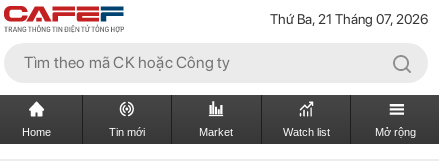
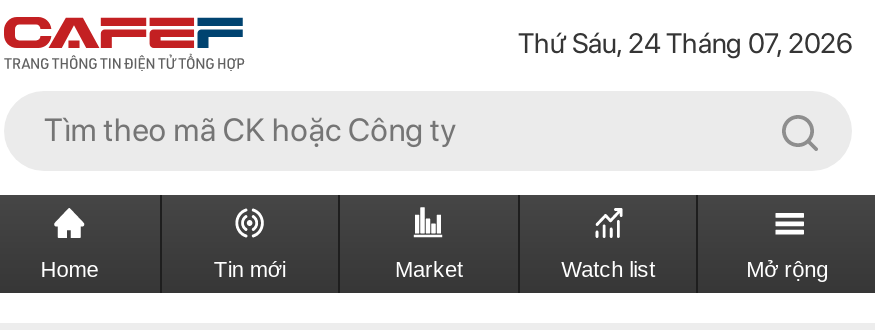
- Thứ Ba, 21 Tháng 07, 2026
+ Thứ Sáu, 24 Tháng 07, 2026
